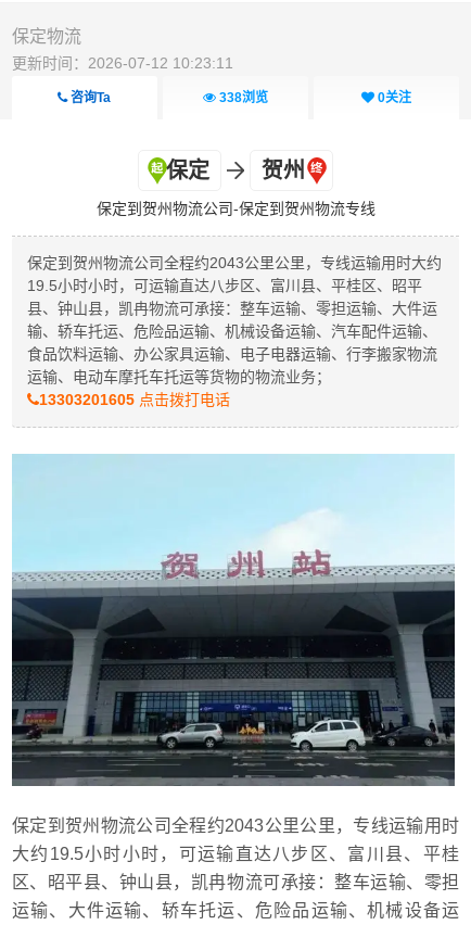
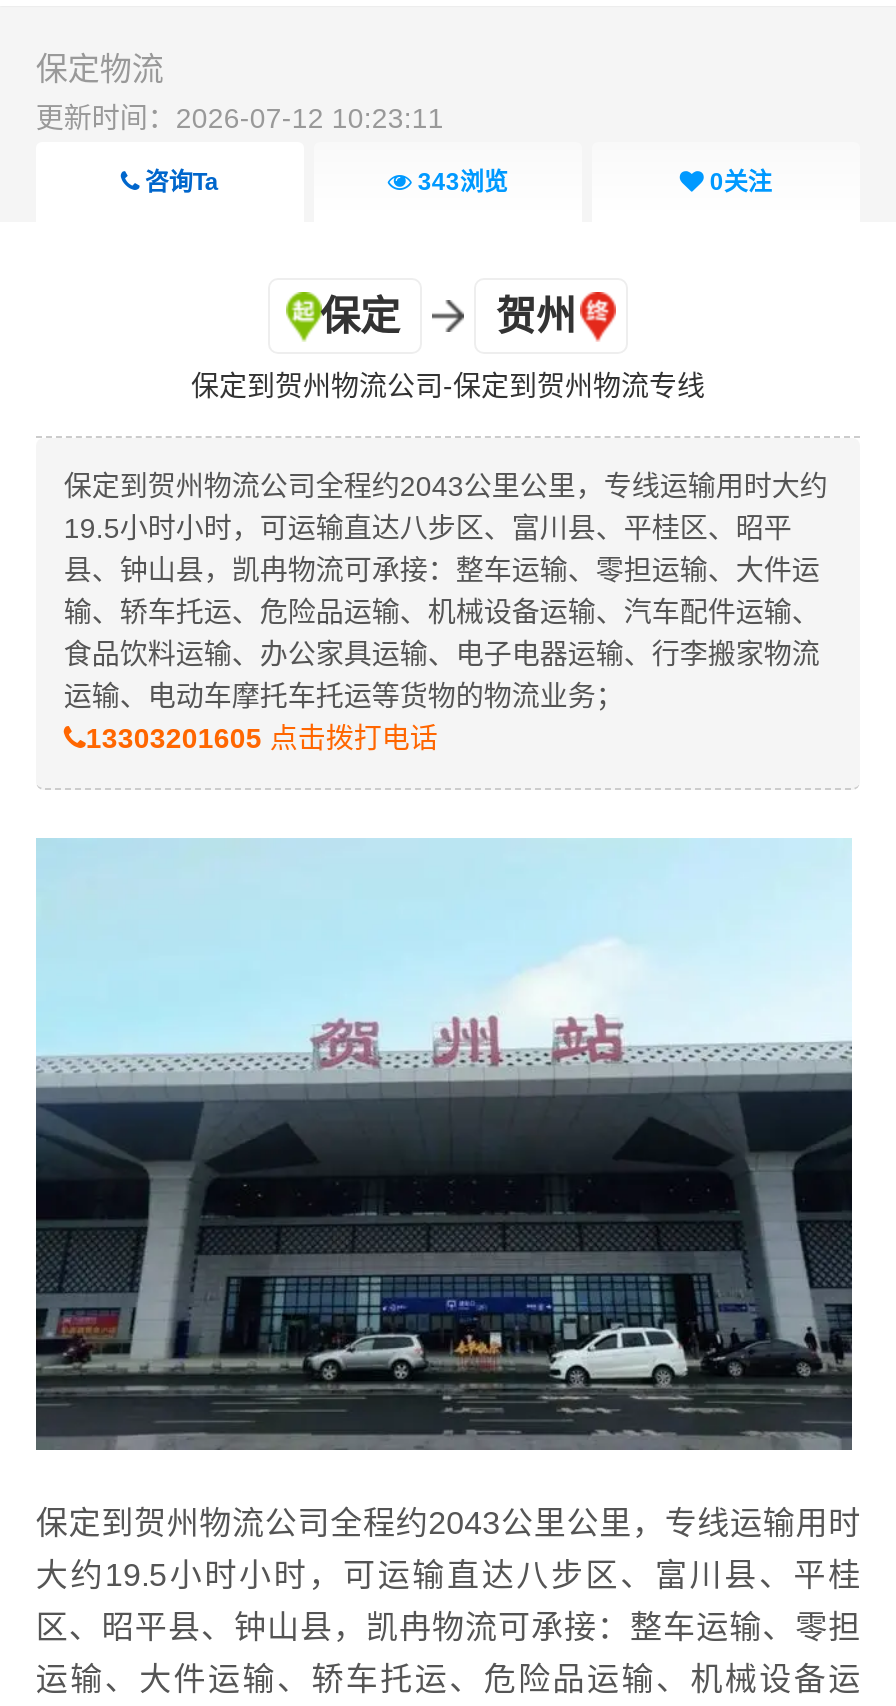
- 338浏览
+ 343浏览
